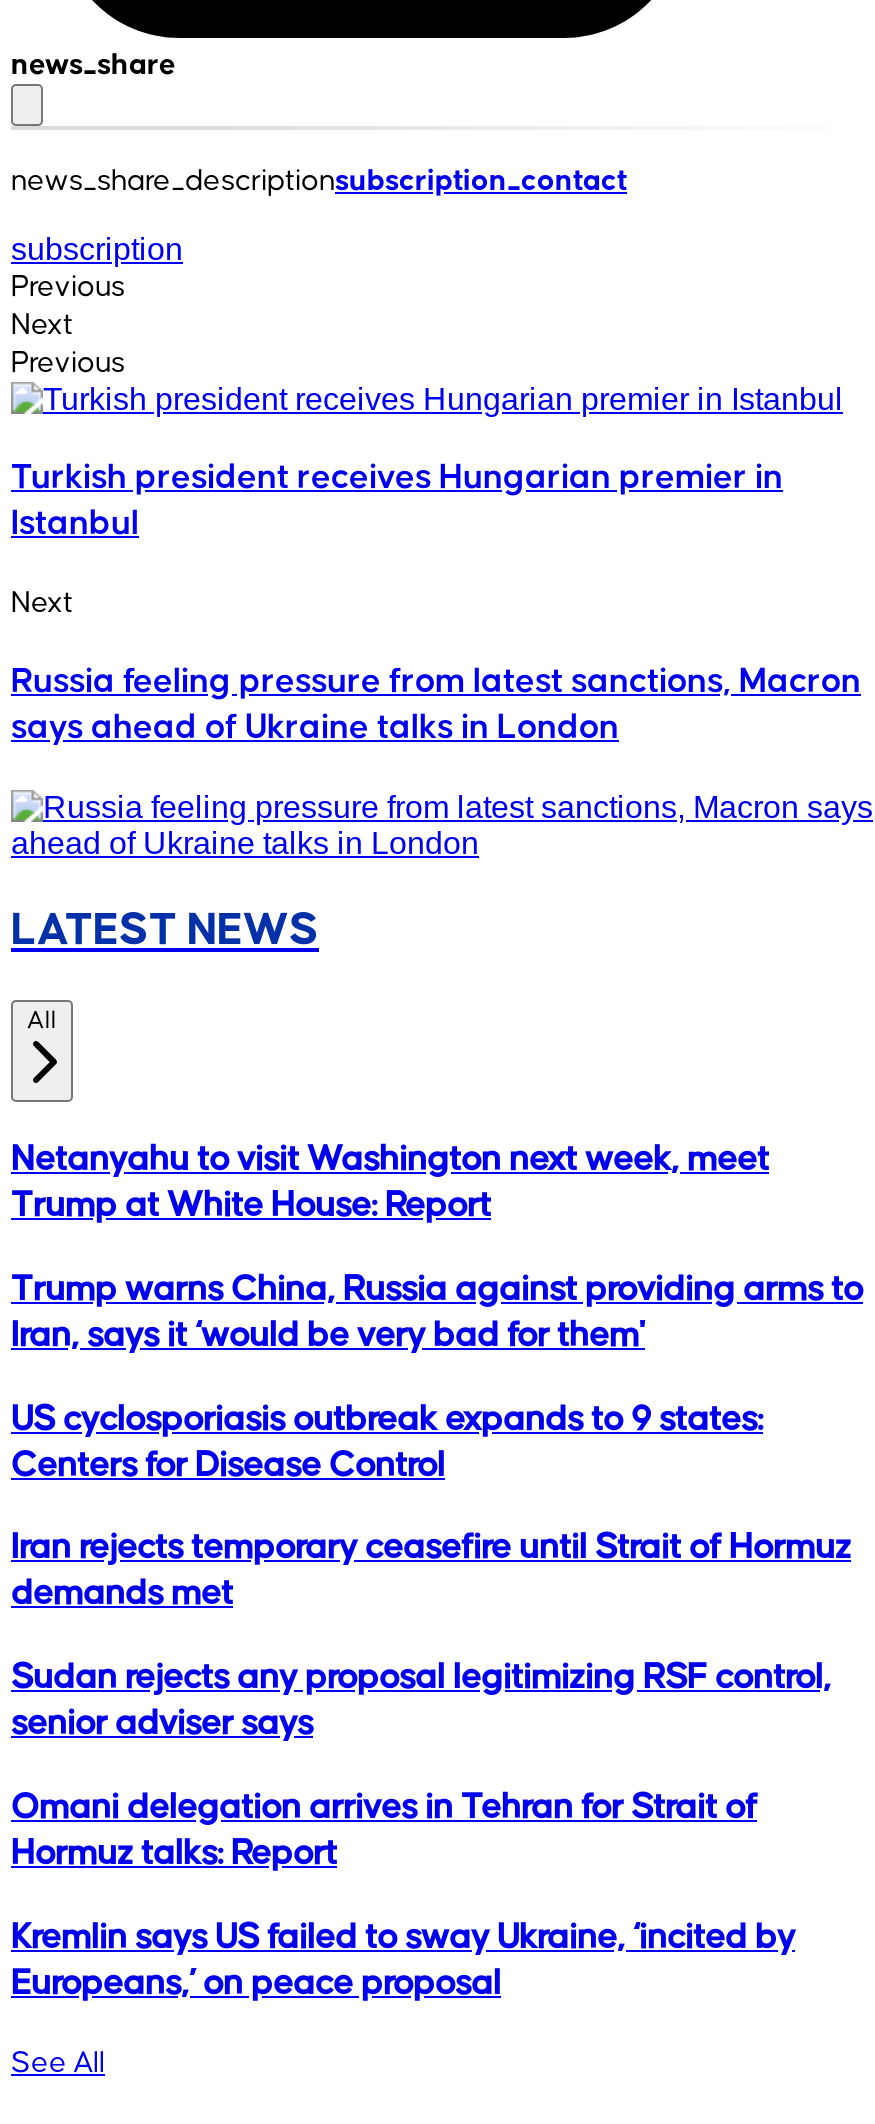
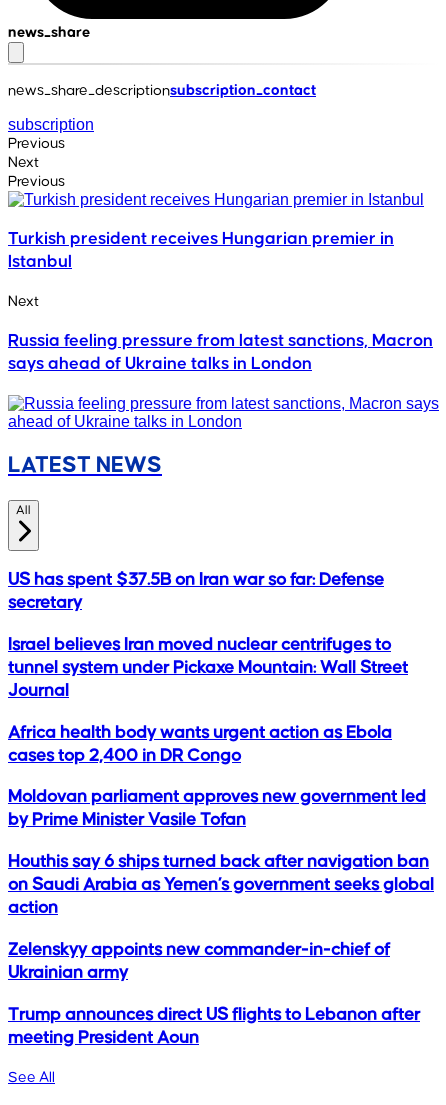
- Netanyahu to visit Washington next week, meet
- Trump at White House: Report
+ US has spent $37.5B on Iran war so far: Defense
+ secretary

- Trump warns China, Russia against providing arms to
- Iran, says it ‘would be very bad for them'
+ Israel believes Iran moved nuclear centrifuges to
+ tunnel system under Pickaxe Mountain: Wall Street
+ Journal

- US cyclosporiasis outbreak expands to 9 states:
- Centers for Disease Control
+ Africa health body wants urgent action as Ebola
+ cases top 2,400 in DR Congo

- Iran rejects temporary ceasefire until Strait of Hormuz
- demands met
+ Moldovan parliament approves new government led
+ by Prime Minister Vasile Tofan

- Sudan rejects any proposal legitimizing RSF control,
- senior adviser says
+ Houthis say 6 ships turned back after navigation ban
+ on Saudi Arabia as Yemen’s government seeks global
+ action

- Omani delegation arrives in Tehran for Strait of
- Hormuz talks: Report
+ Zelenskyy appoints new commander-in-chief of
+ Ukrainian army

- Kremlin says US failed to sway Ukraine, ‘incited by
- Europeans,’ on peace proposal
+ Trump announces direct US flights to Lebanon after
+ meeting President Aoun
